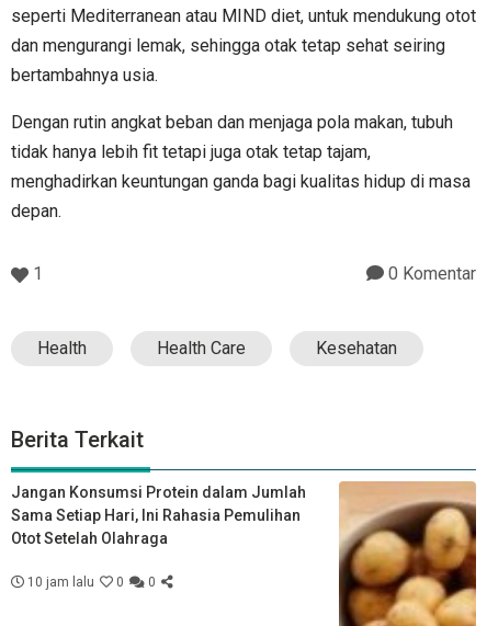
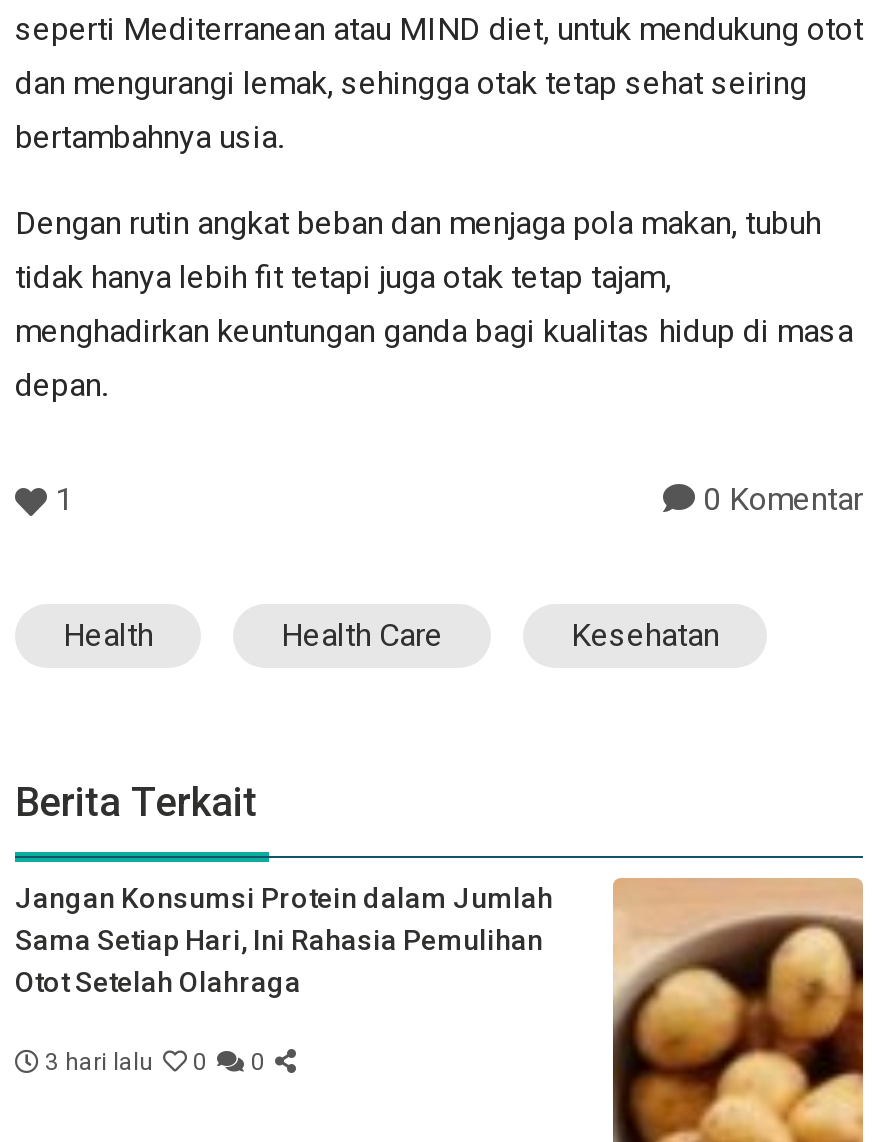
- 10 jam lalu 0 0
+ 3 hari lalu 0 0
